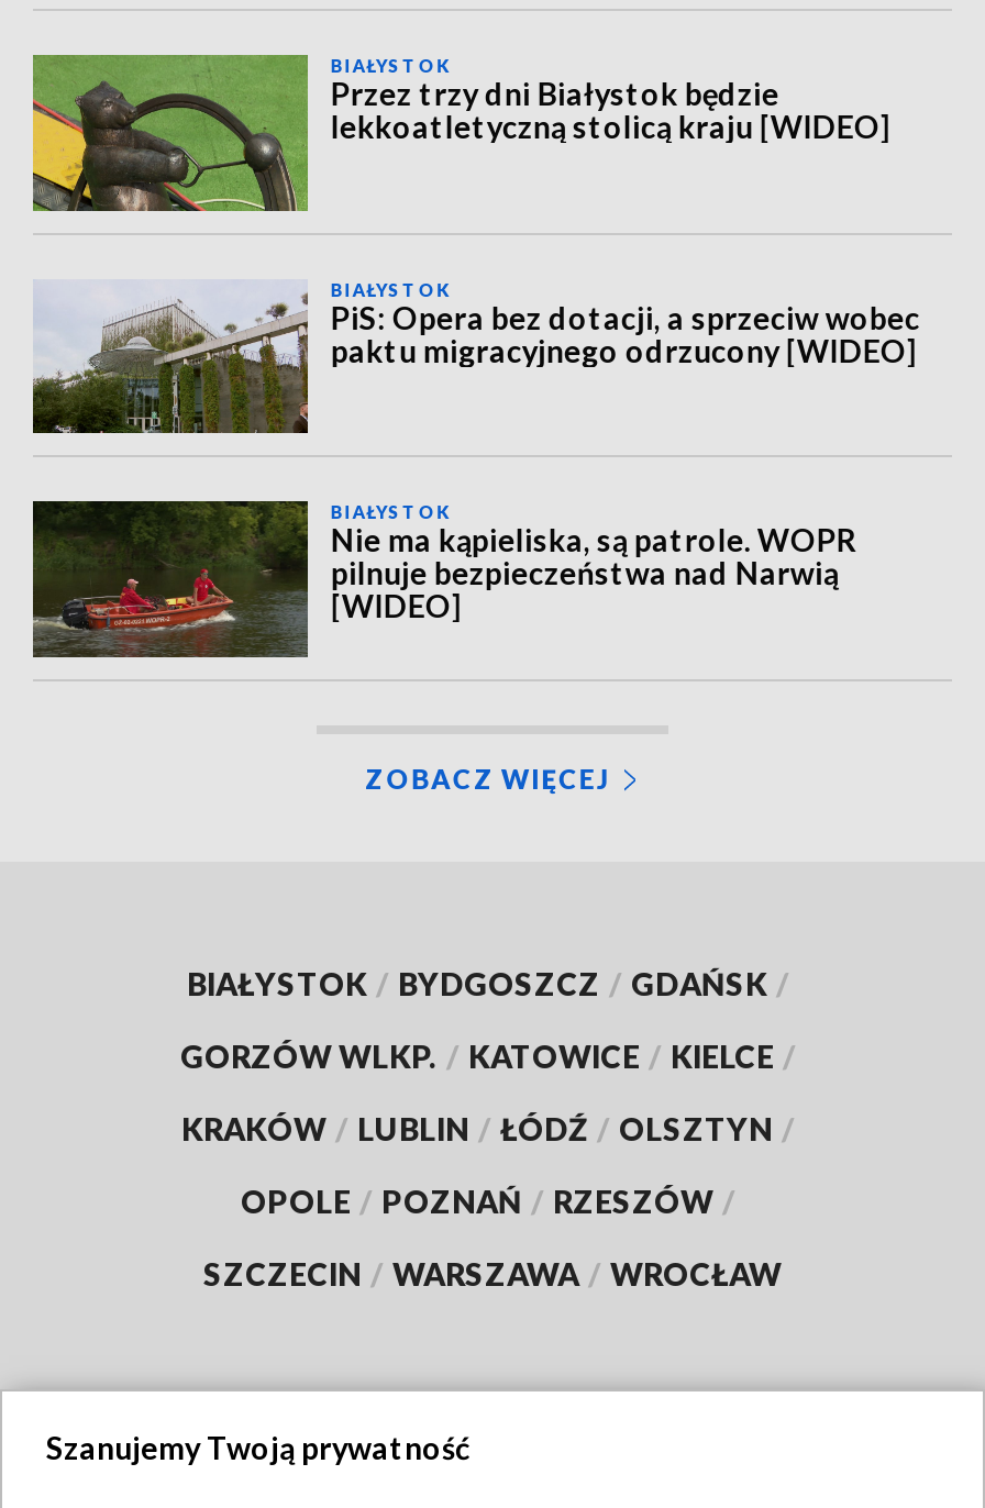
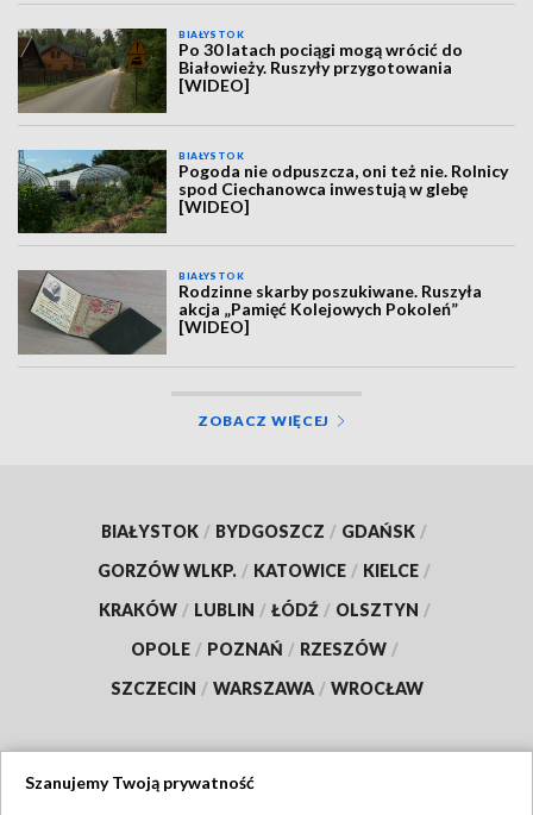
- [image]
- Przez trzy dni Białystok będzie
- lekkoatletyczną stolicą kraju [WIDEO]
+ [image]
+ Po 30 latach pociągi mogą wrócić do
+ Białowieży. Ruszyły przygotowania
+ [WIDEO]

- [image]
- PiS: Opera bez dotacji, a sprzeciw wobec
- paktu migracyjnego odrzucony [WIDEO]
+ [image]
+ Pogoda nie odpuszcza, oni też nie. Rolnicy
+ spod Ciechanowca inwestują w glebę
+ [WIDEO]

- [image]
- Nie ma kąpieliska, są patrole. WOPR
- pilnuje bezpieczeństwa nad Narwią
+ [image]
+ Rodzinne skarby poszukiwane. Ruszyła
+ akcja „Pamięć Kolejowych Pokoleń”
